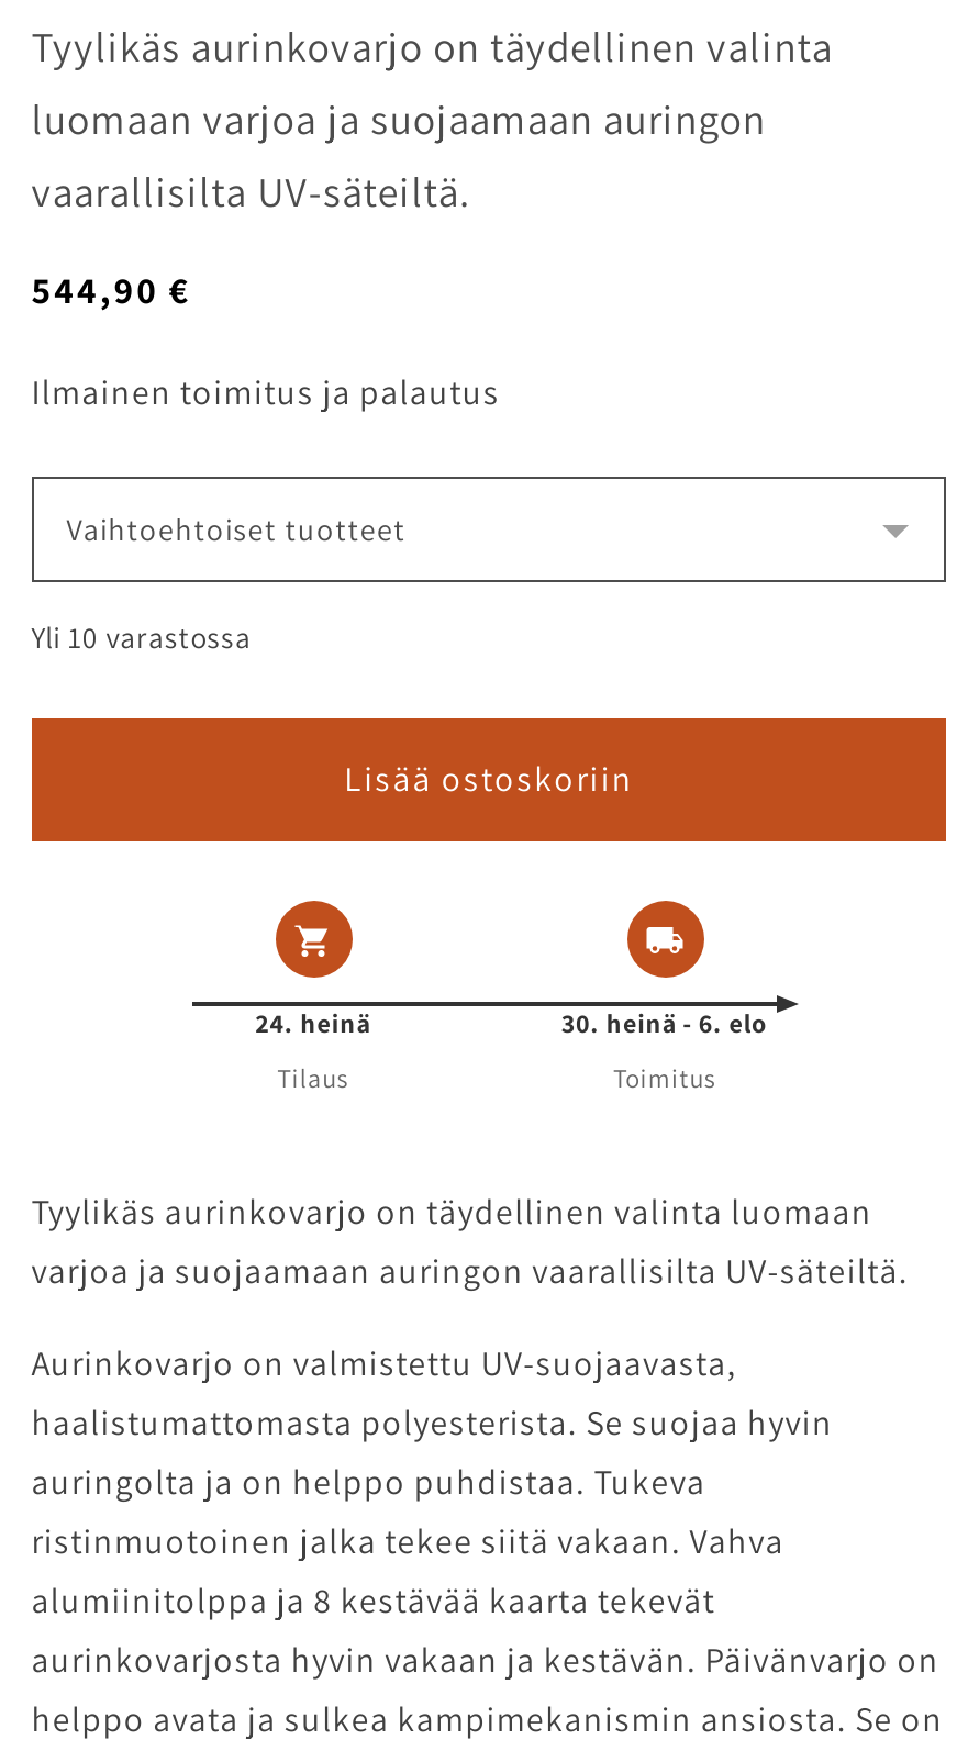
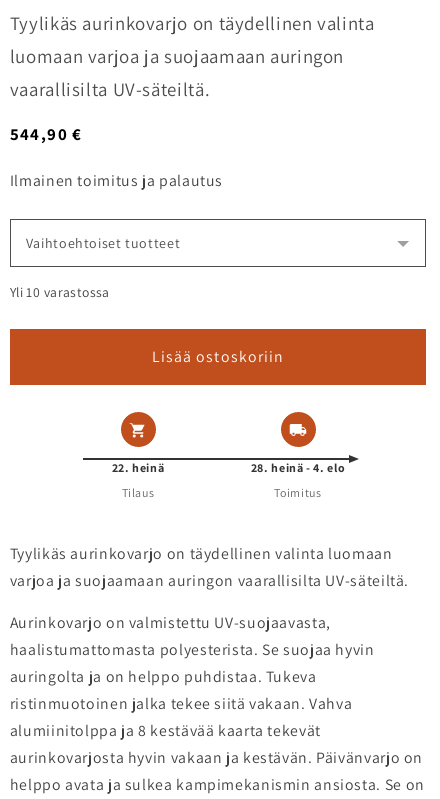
- 24. heinä
+ 22. heinä

- 30. heinä - 6. elo
+ 28. heinä - 4. elo
